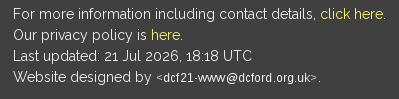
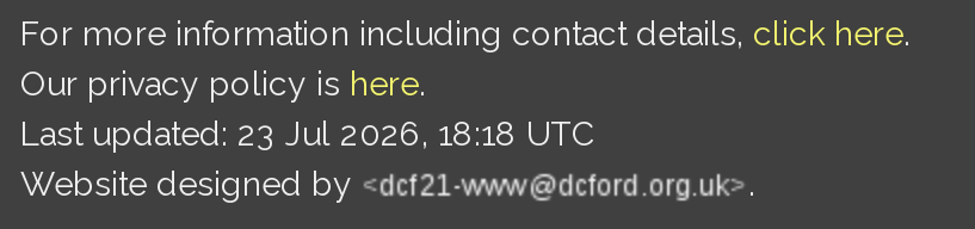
- Last updated: 21 Jul 2026, 18:18 UTC
+ Last updated: 23 Jul 2026, 18:18 UTC
